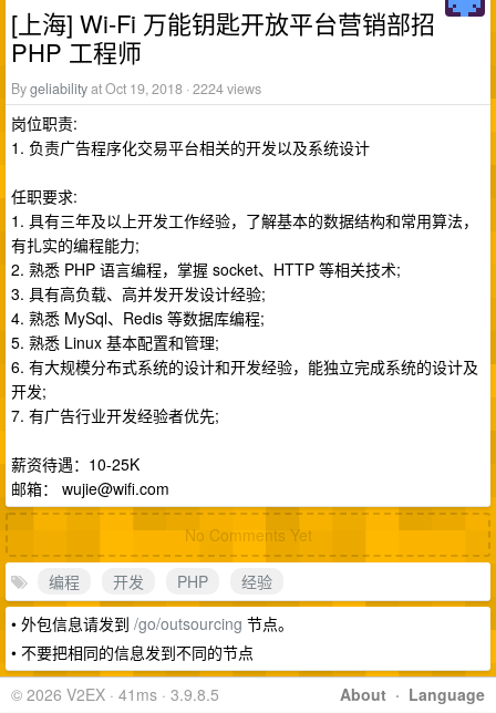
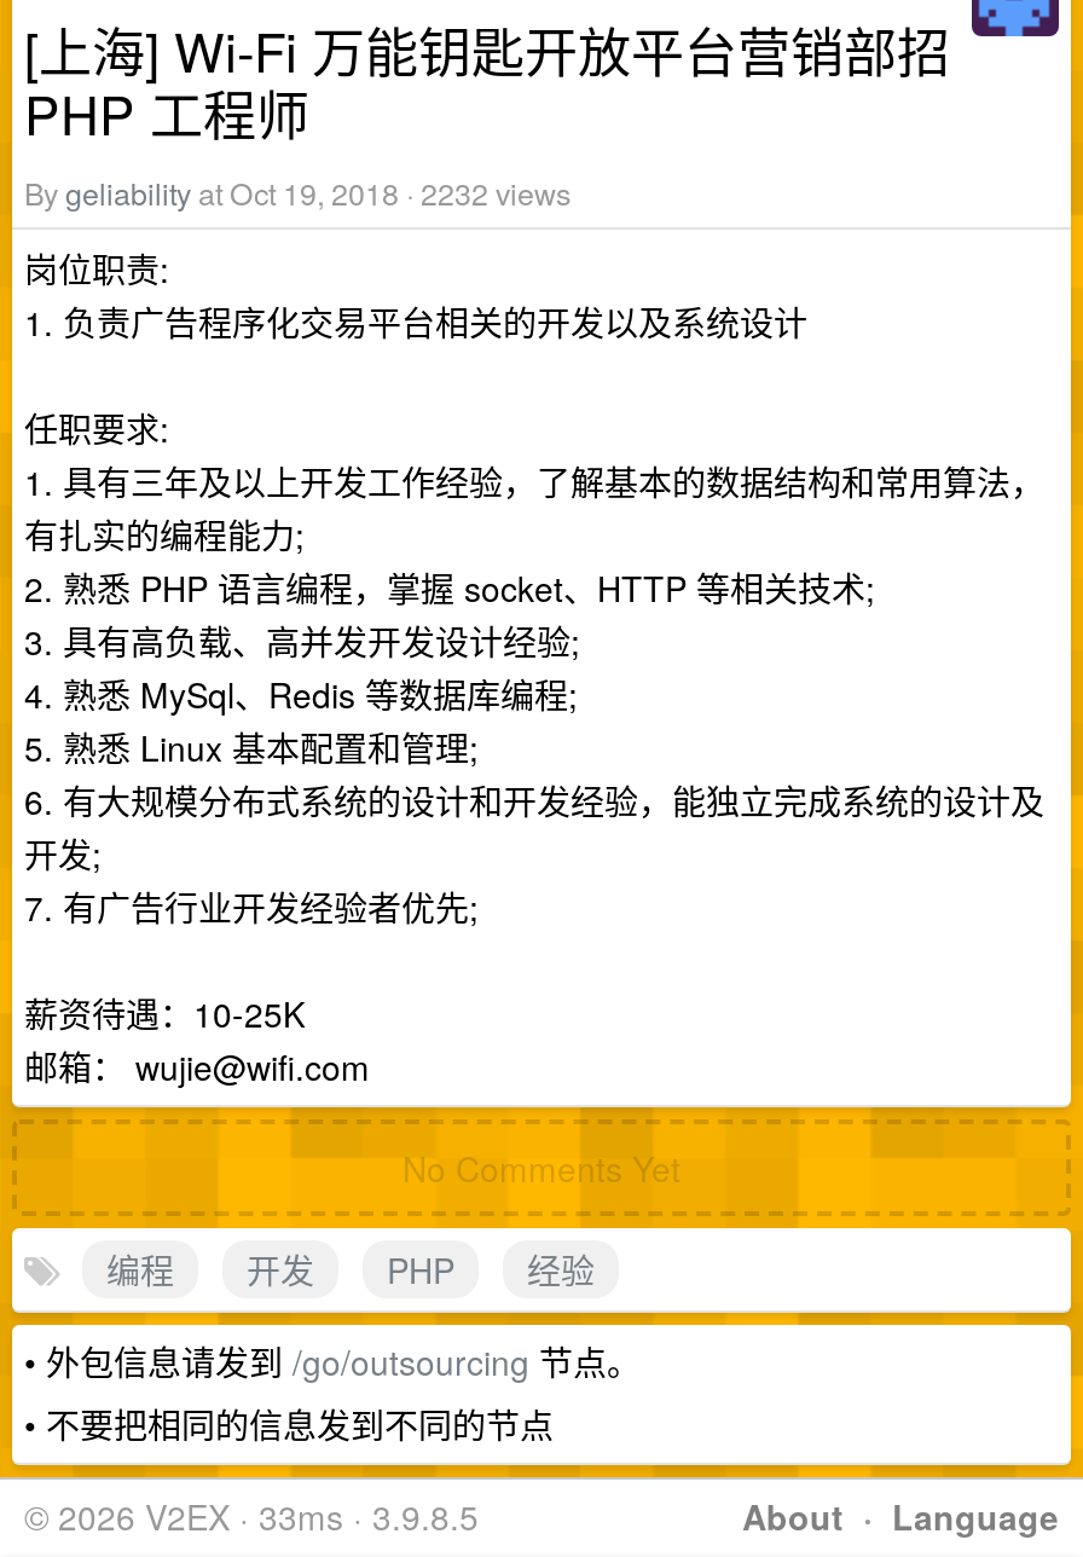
- By geliability at Oct 19, 2018 · 2224 views
+ By geliability at Oct 19, 2018 · 2232 views

- © 2026 V2EX · 41ms · 3.9.8.5
+ © 2026 V2EX · 33ms · 3.9.8.5
